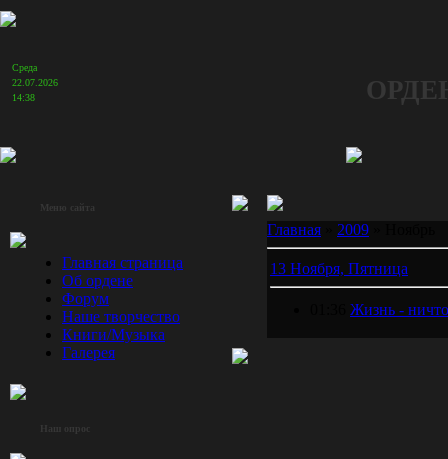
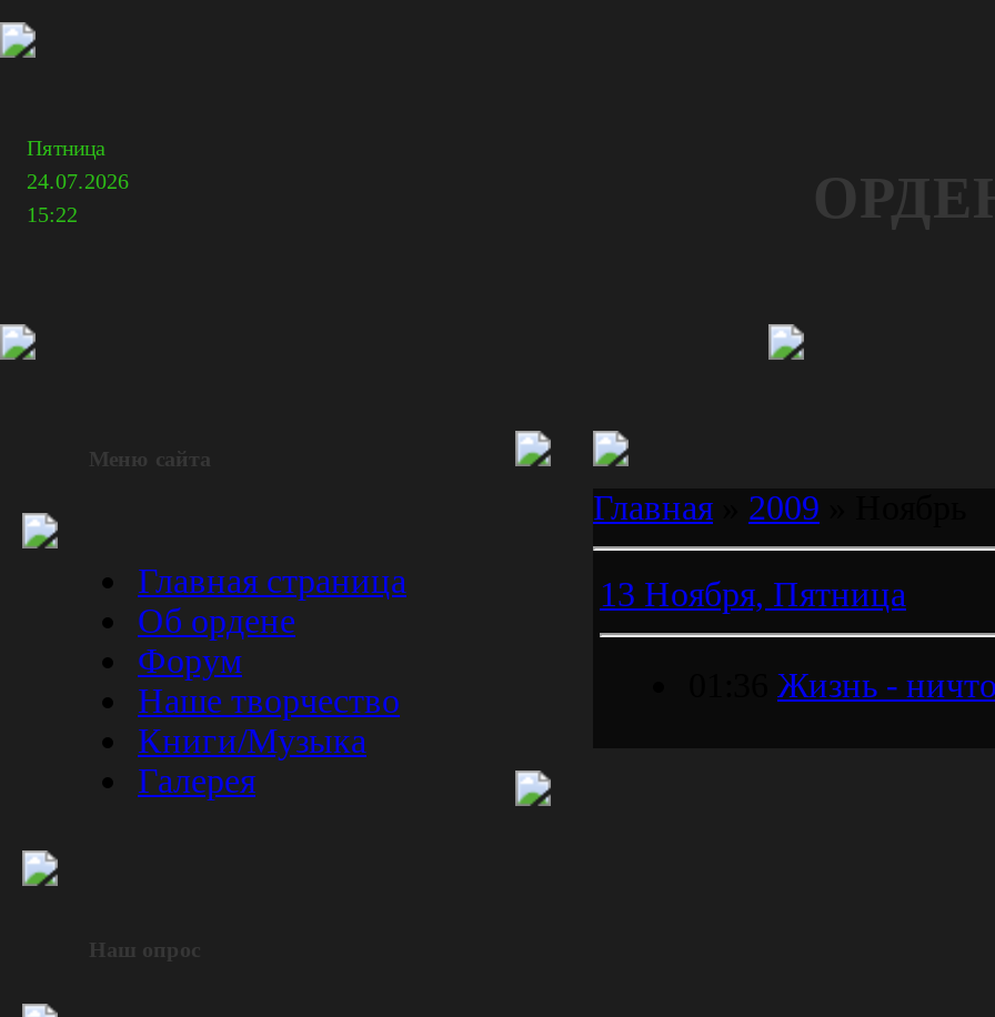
- Среда
- 22.07.2026
- 14:38
+ Пятница
+ 24.07.2026
+ 15:22
